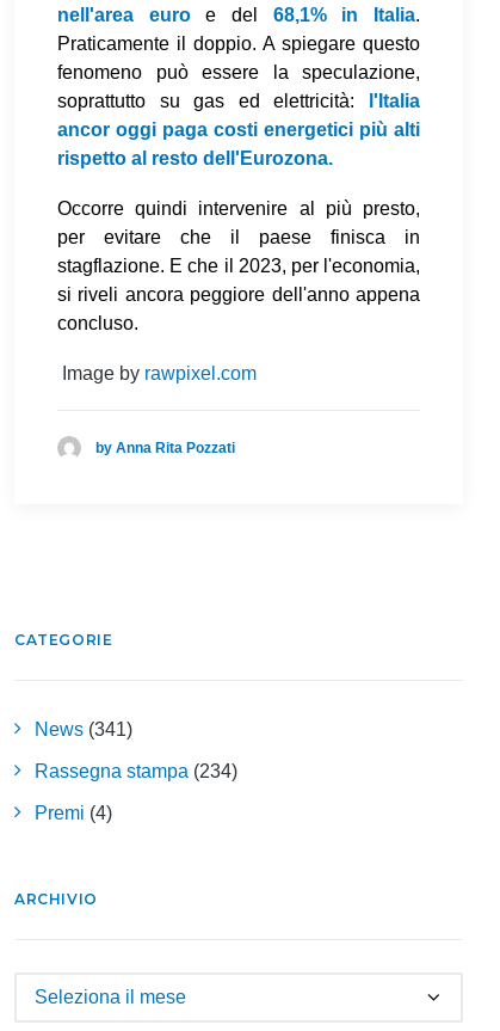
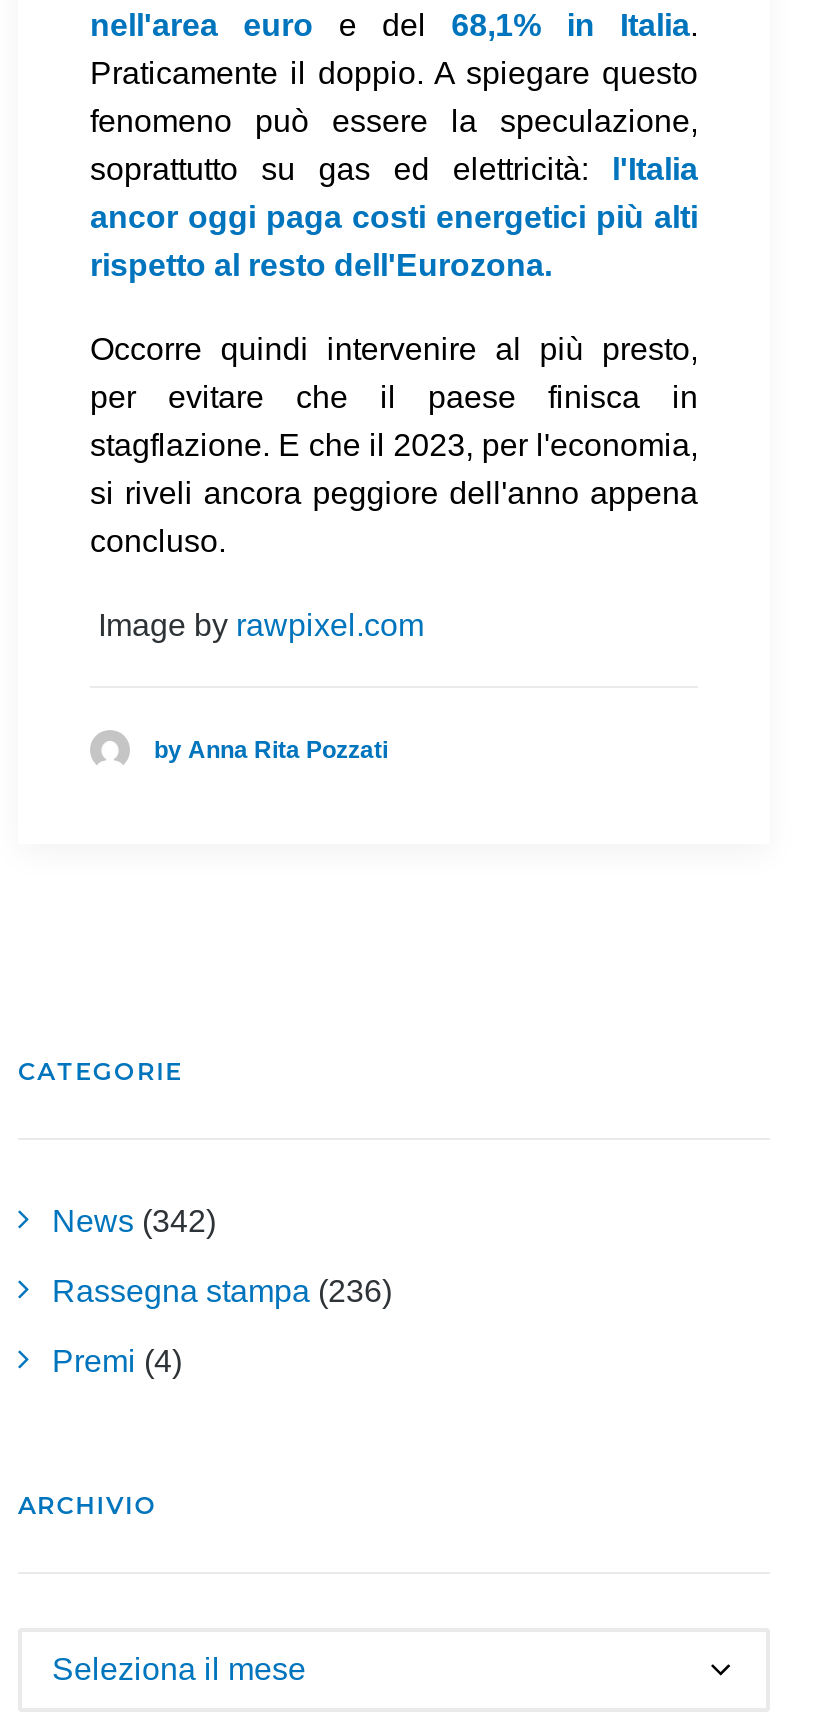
- News (341)
+ News (342)

- Rassegna stampa (234)
+ Rassegna stampa (236)
